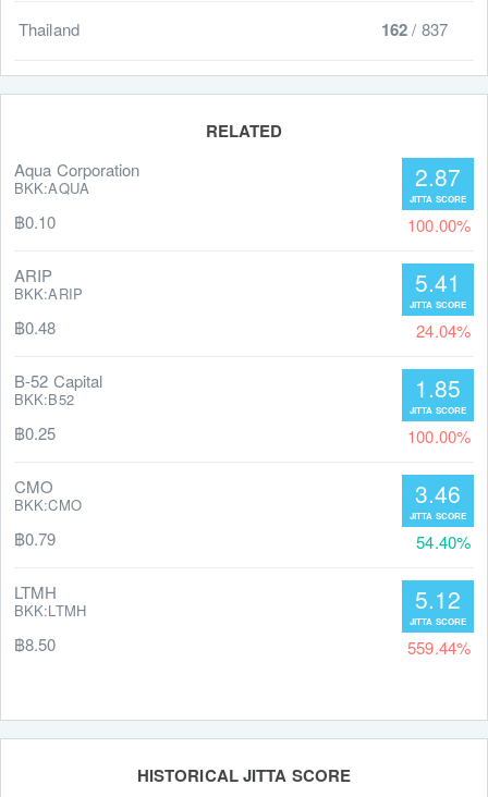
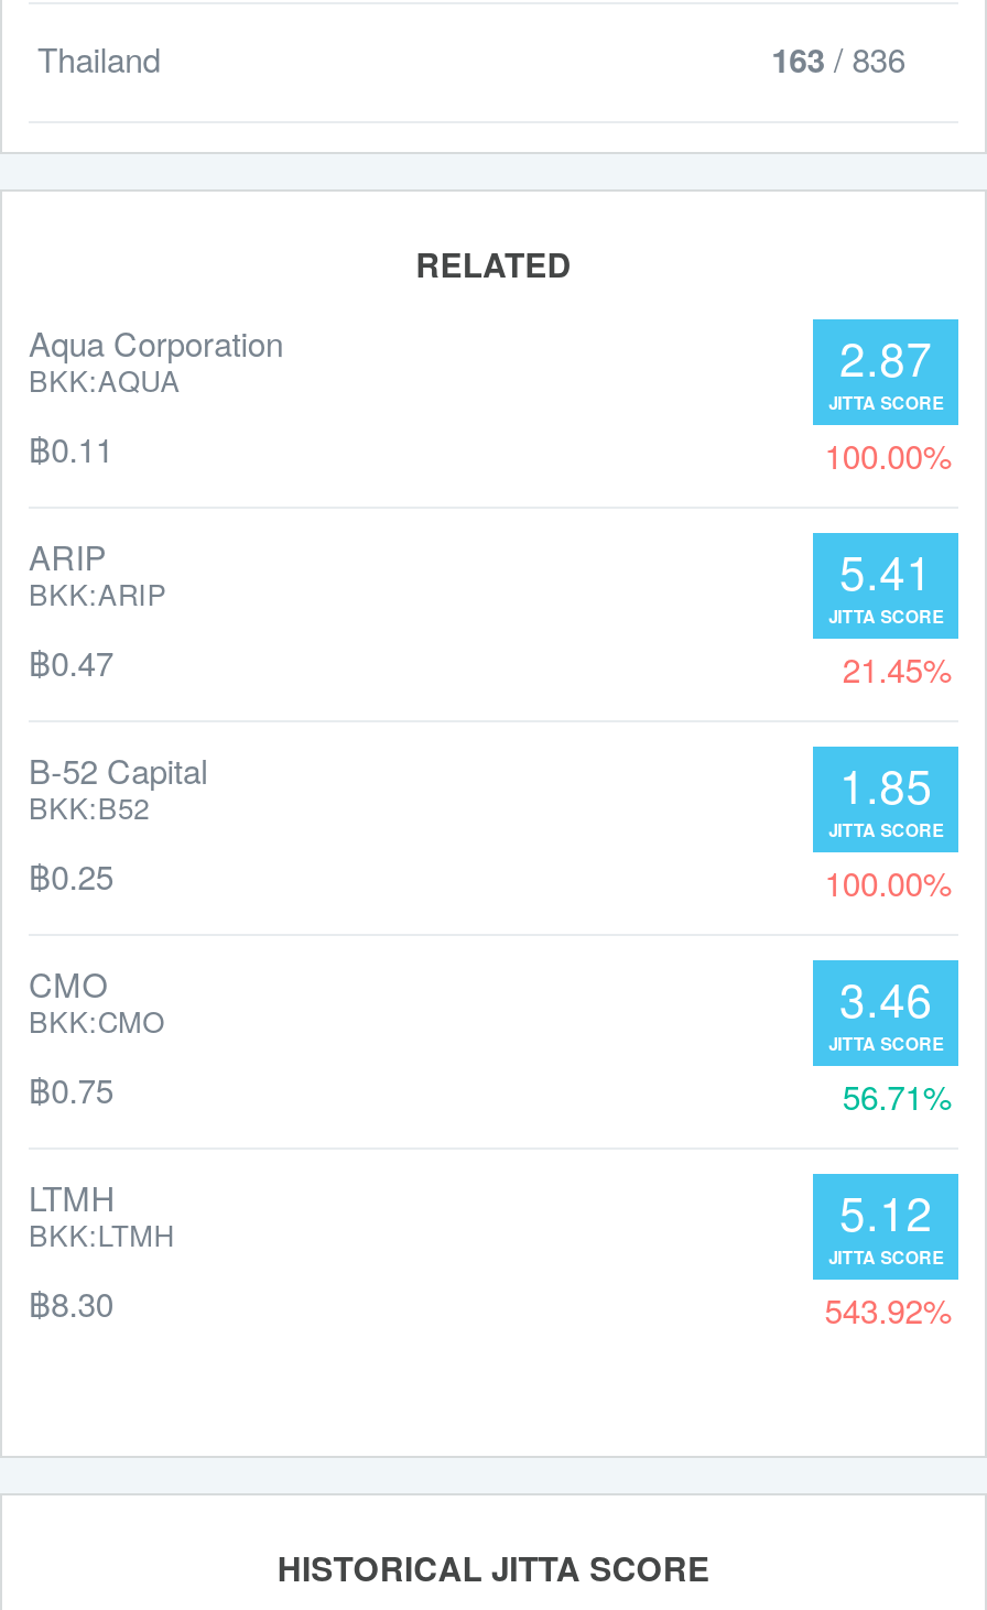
- 162 / 837
+ 163 / 836

- ฿0.10
+ ฿0.11

- ฿0.48
+ ฿0.47

- 24.04%
+ 21.45%

- ฿0.79
+ ฿0.75

- 54.40%
+ 56.71%

- ฿8.50
+ ฿8.30

- 559.44%
+ 543.92%
